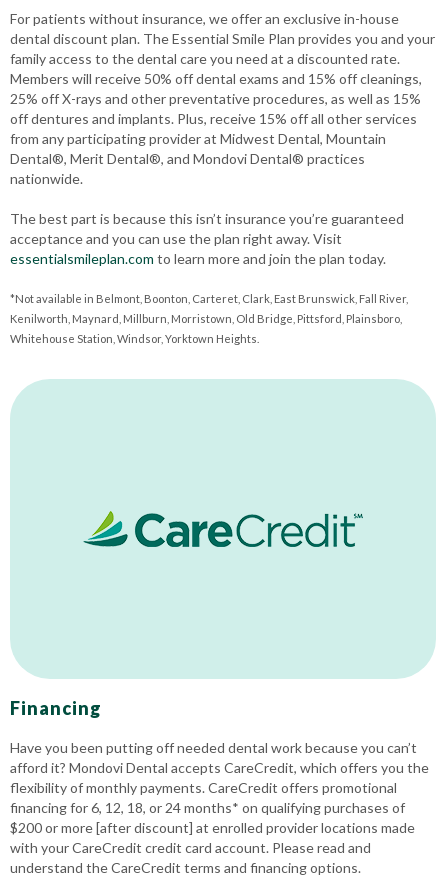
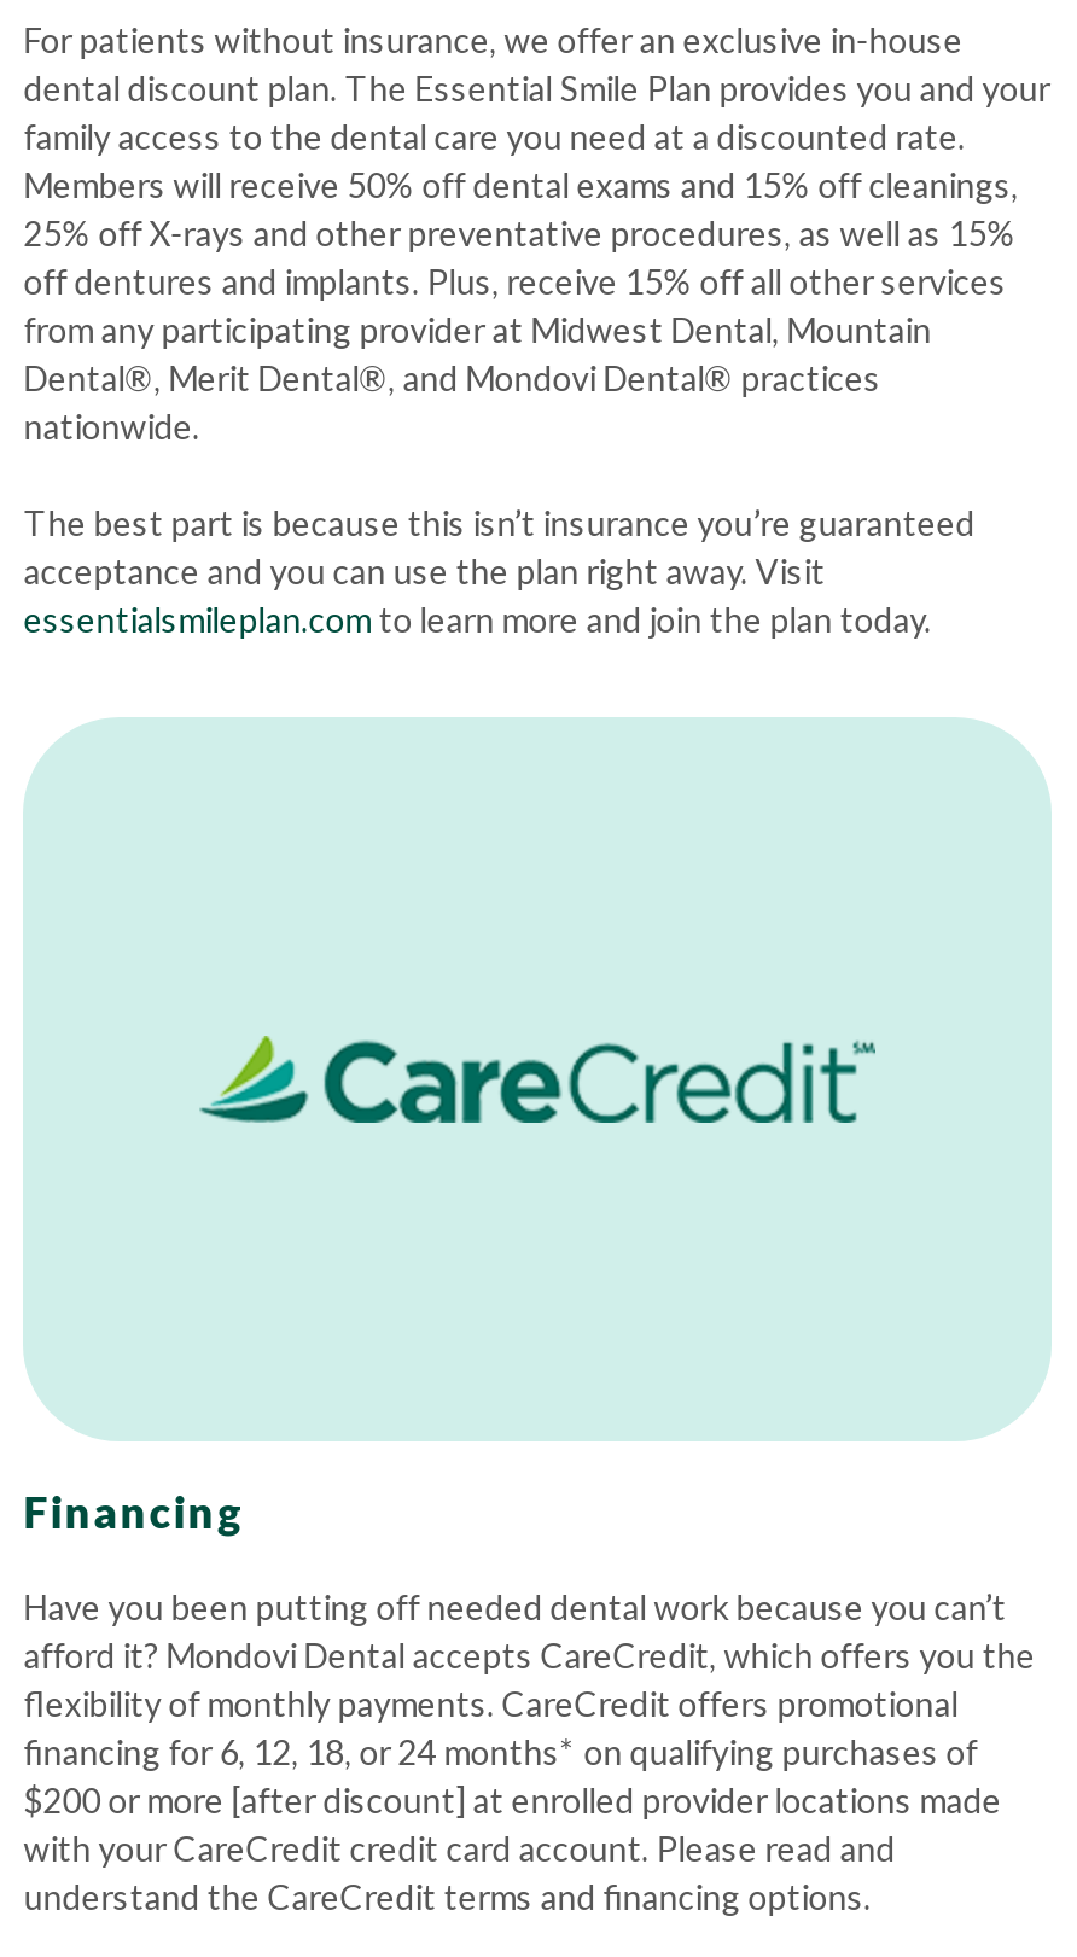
- *Not available in Belmont, Boonton, Carteret, Clark, East Brunswick, Fall River,
- Kenilworth, Maynard, Millburn, Morristown, Old Bridge, Pittsford, Plainsboro,
- Whitehouse Station, Windsor, Yorktown Heights.
